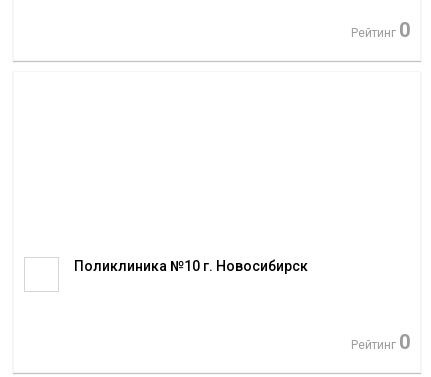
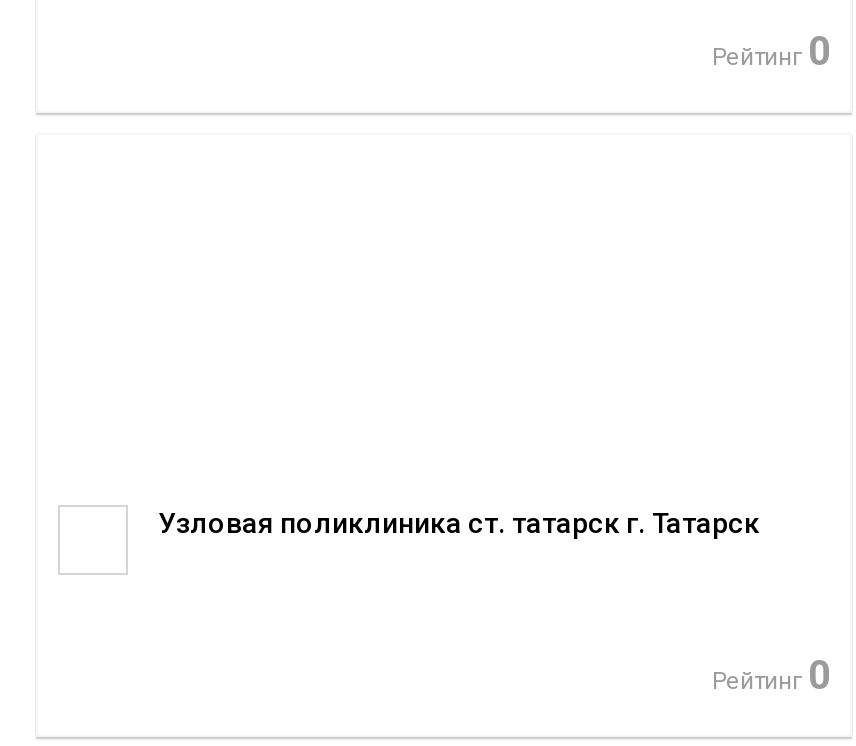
- Поликлиника №10 г. Новосибирск
+ Узловая поликлиника ст. татарск г. Татарск
